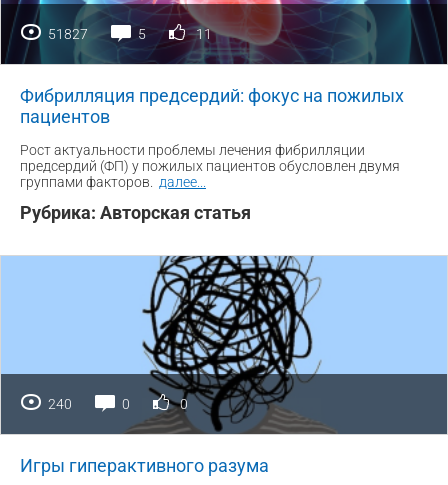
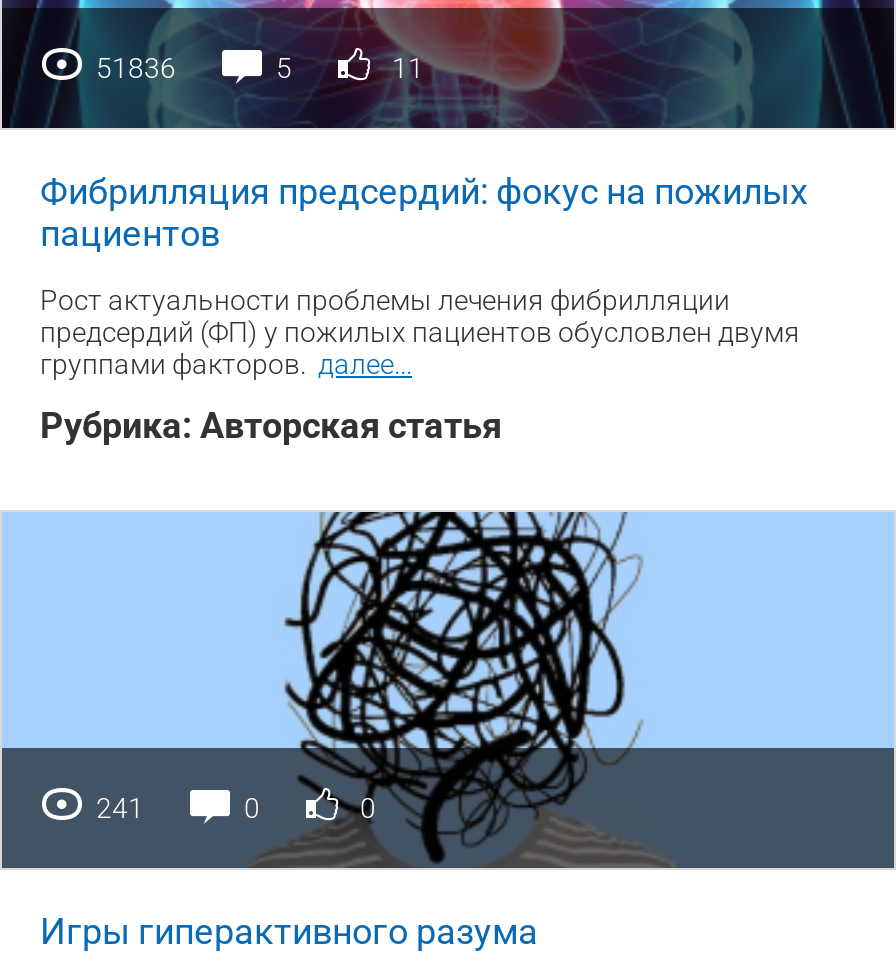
- 51827
+ 51836

- 240
+ 241
